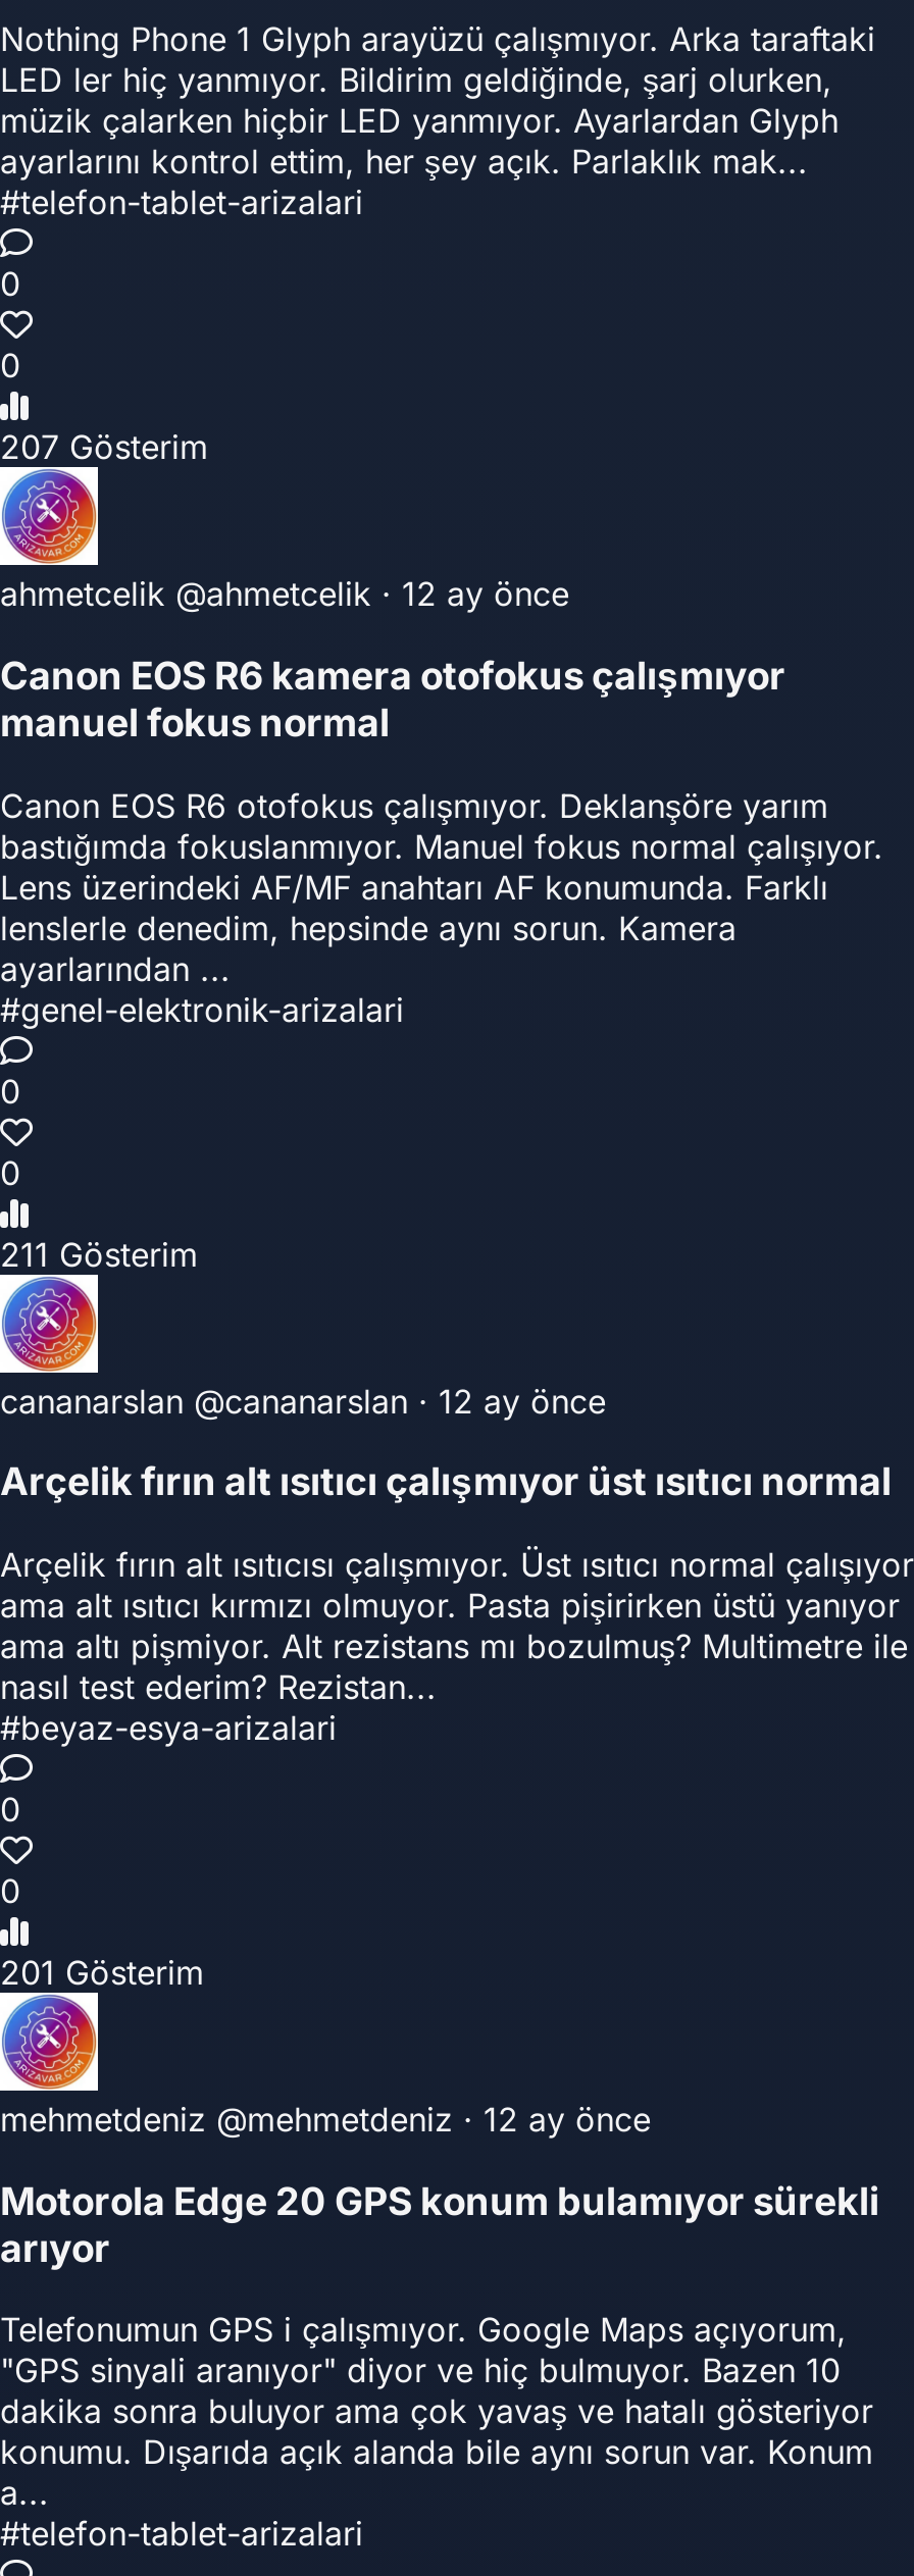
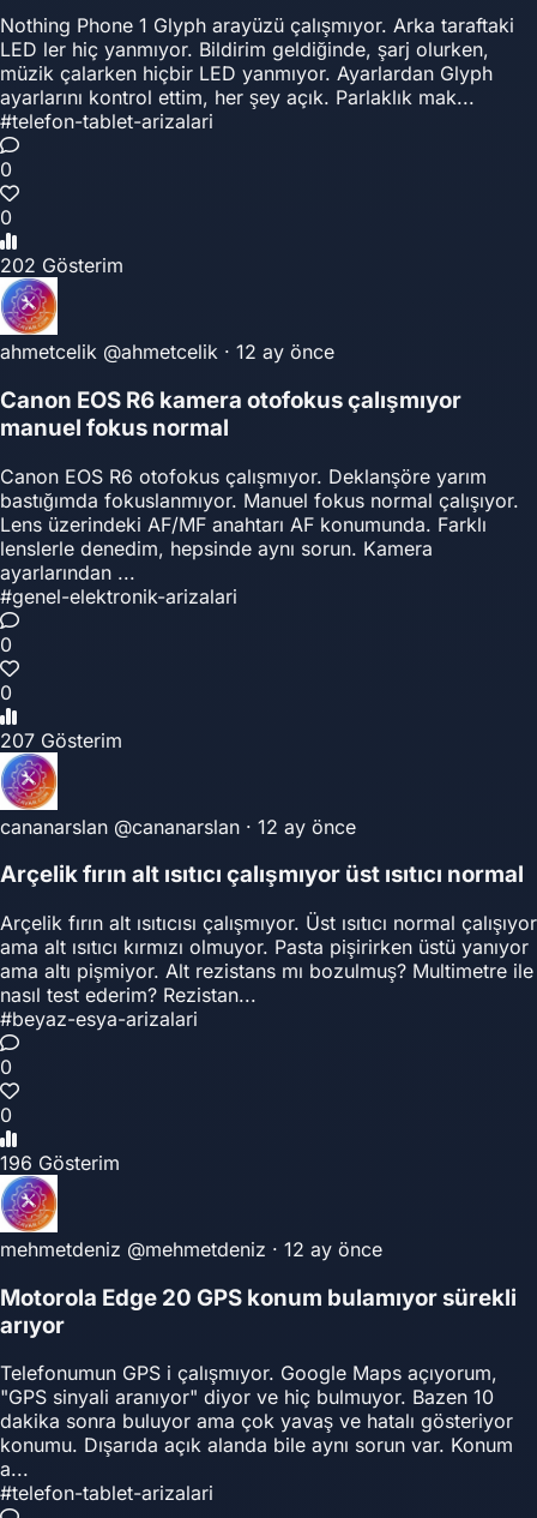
- 207 Gösterim
+ 202 Gösterim

- 211 Gösterim
+ 207 Gösterim

- 201 Gösterim
+ 196 Gösterim
